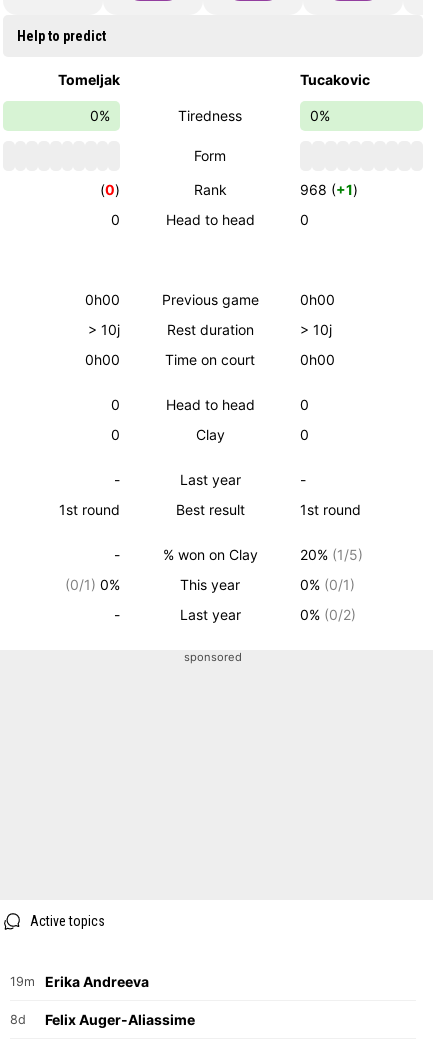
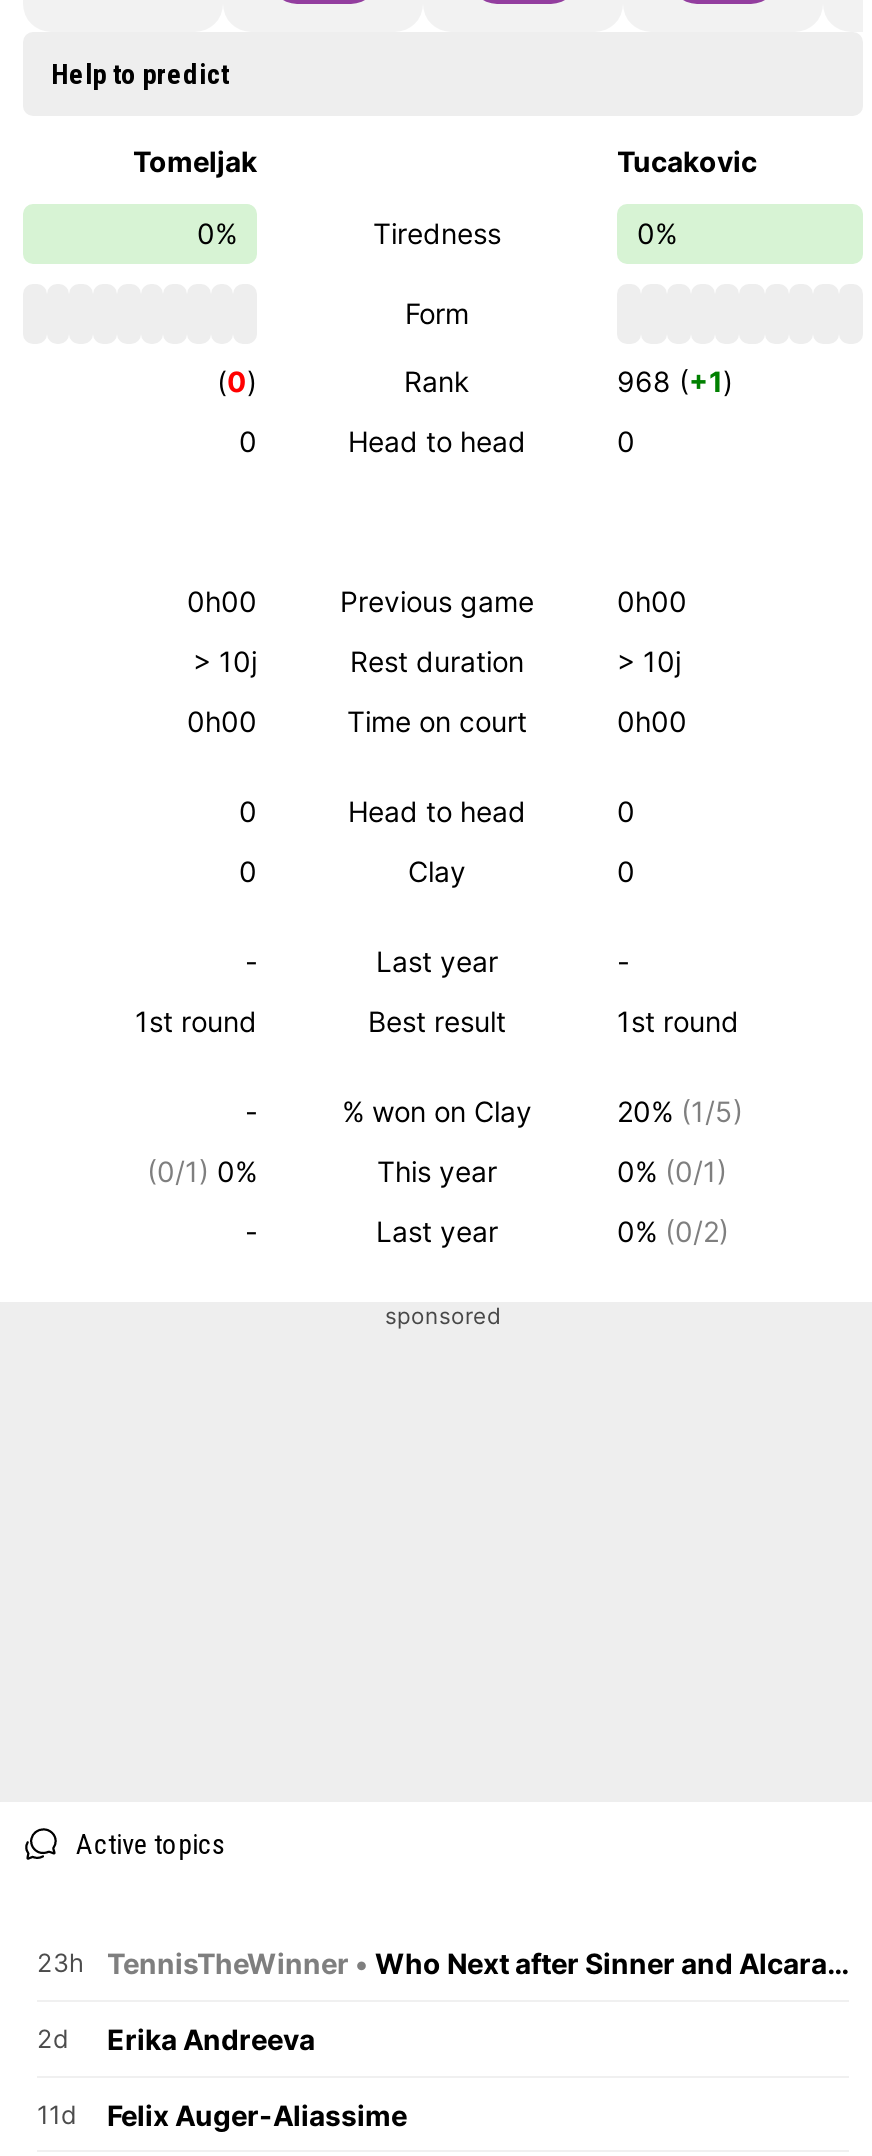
- 19m
+ 23h
+ TennisTheWinner • Who Next after Sinner and Alcaraz?
+ 2d

- 8d Felix Auger-Aliassime
+ 11d Felix Auger-Aliassime
